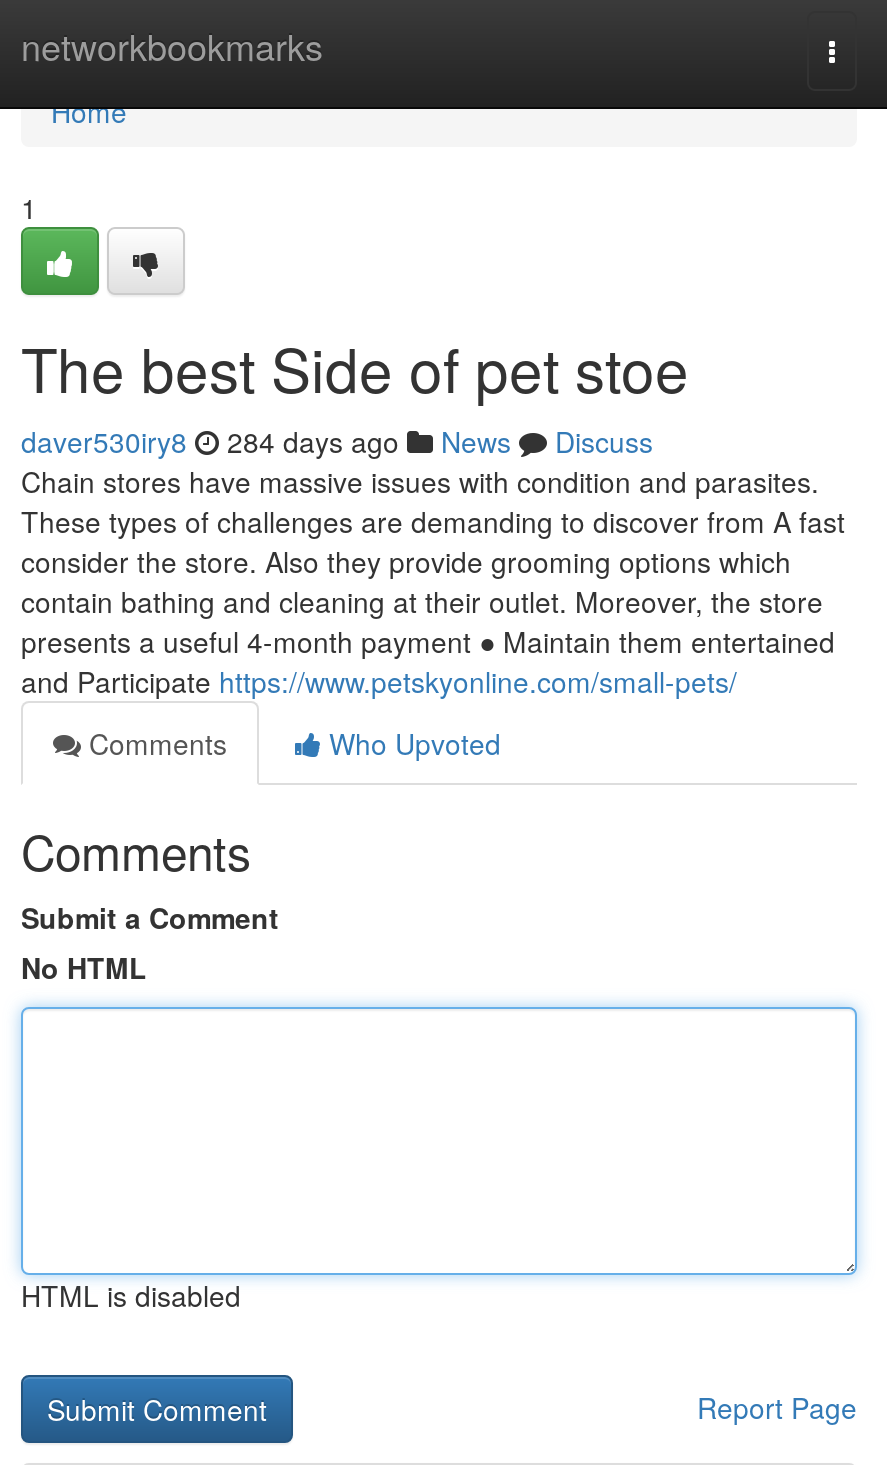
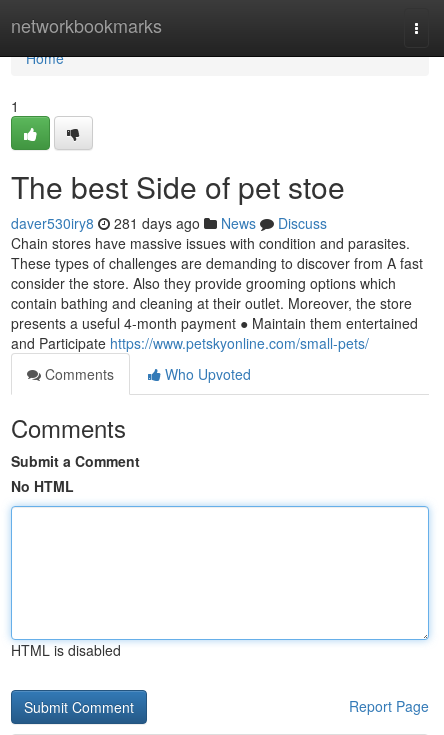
- daver530iry8 284 days ago News Discuss
+ daver530iry8 281 days ago News Discuss
